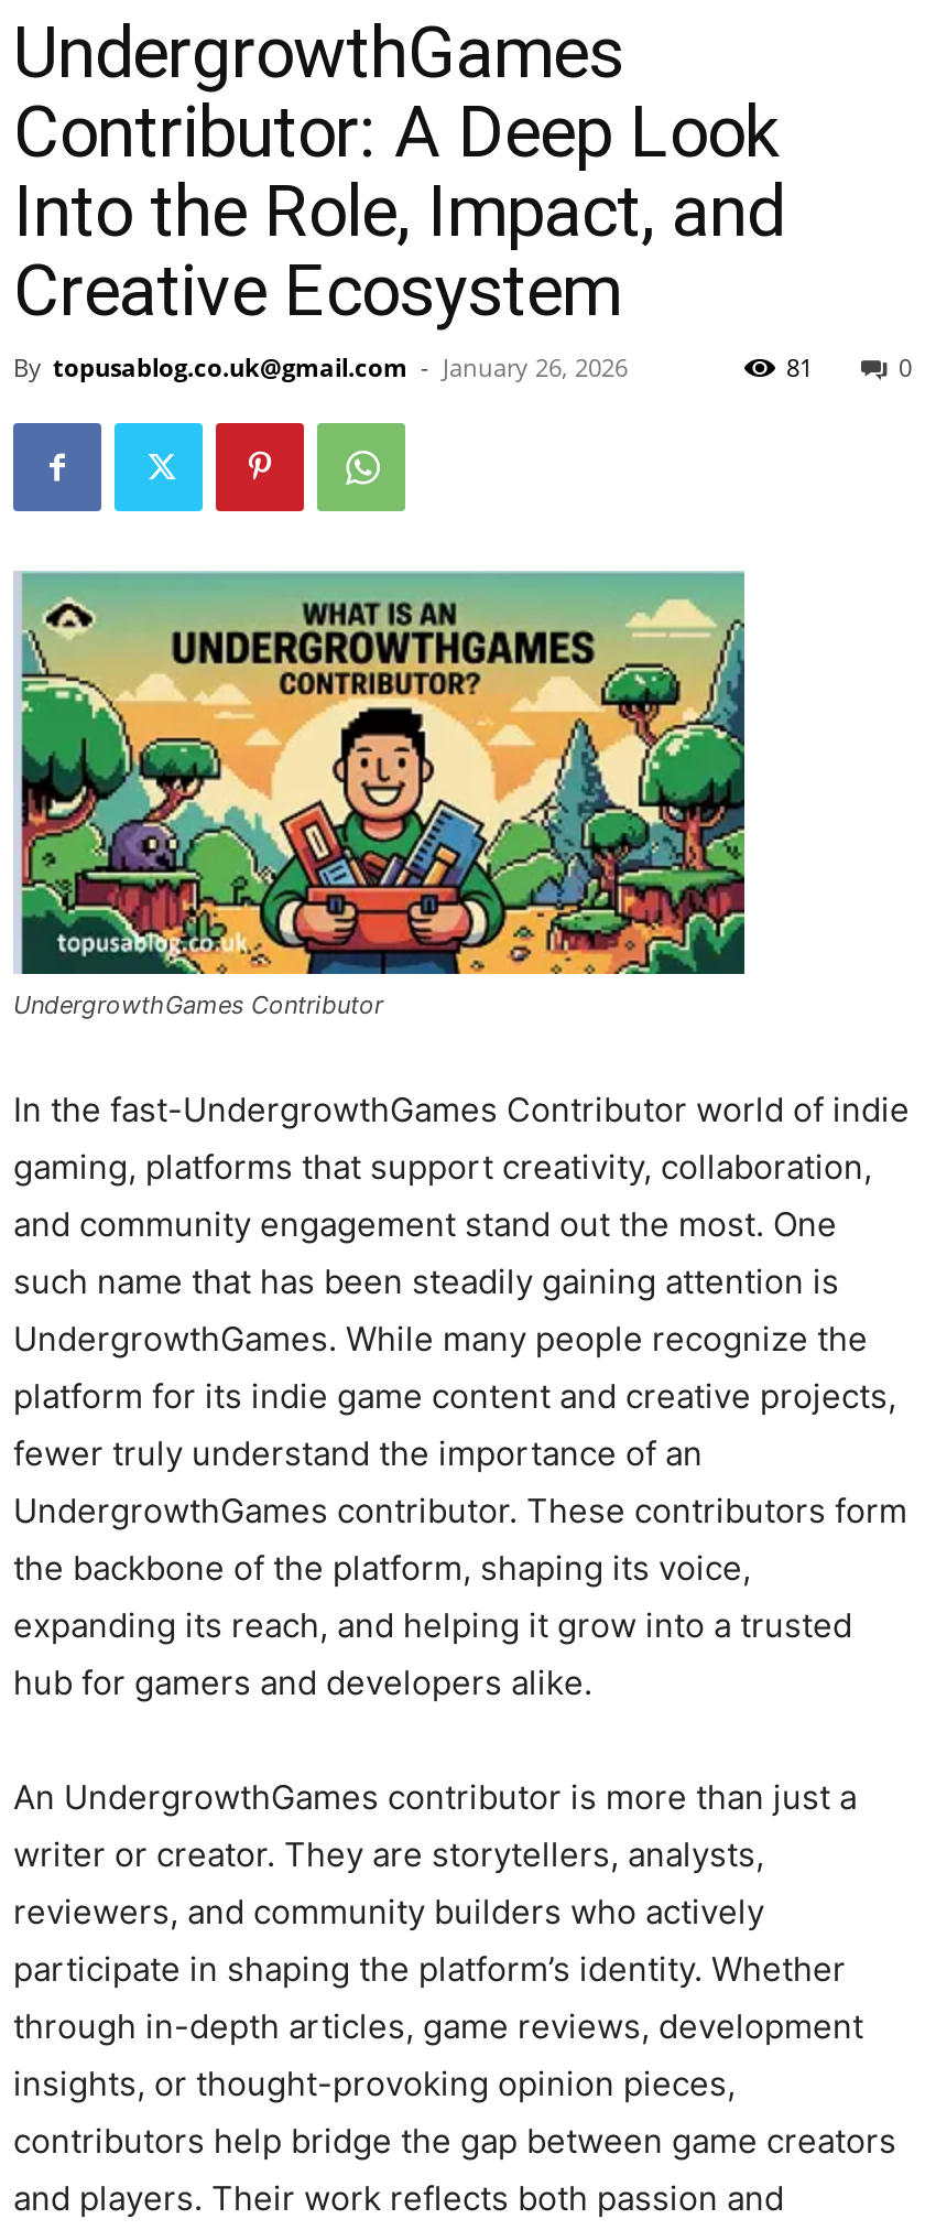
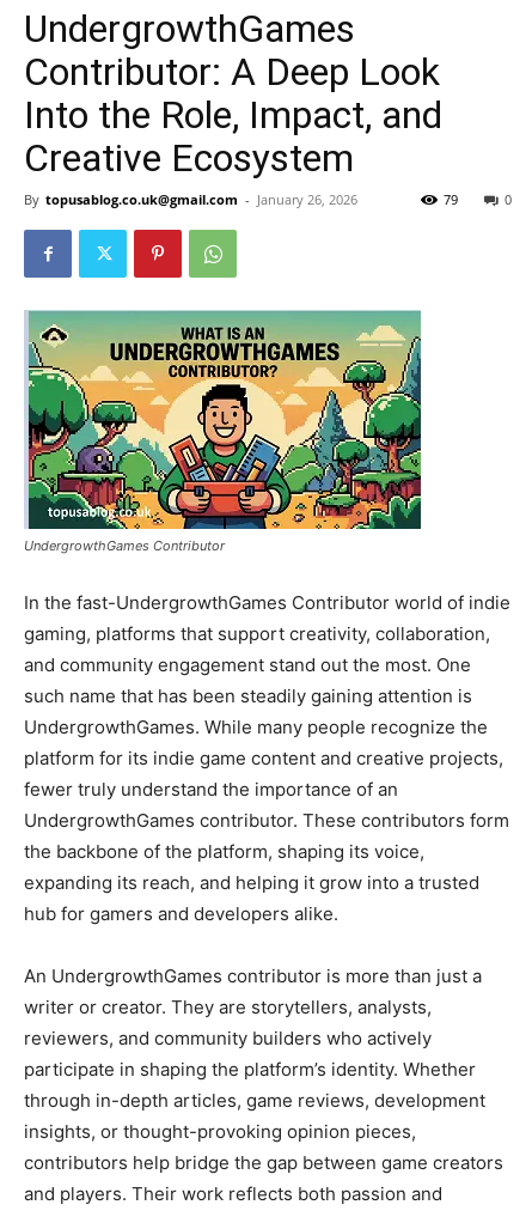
- 81
+ 79
